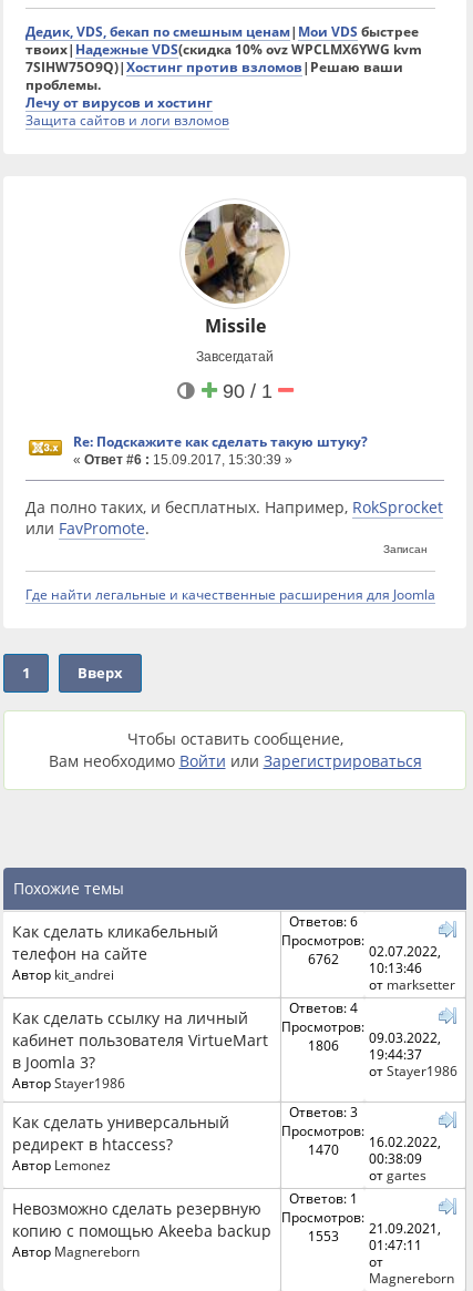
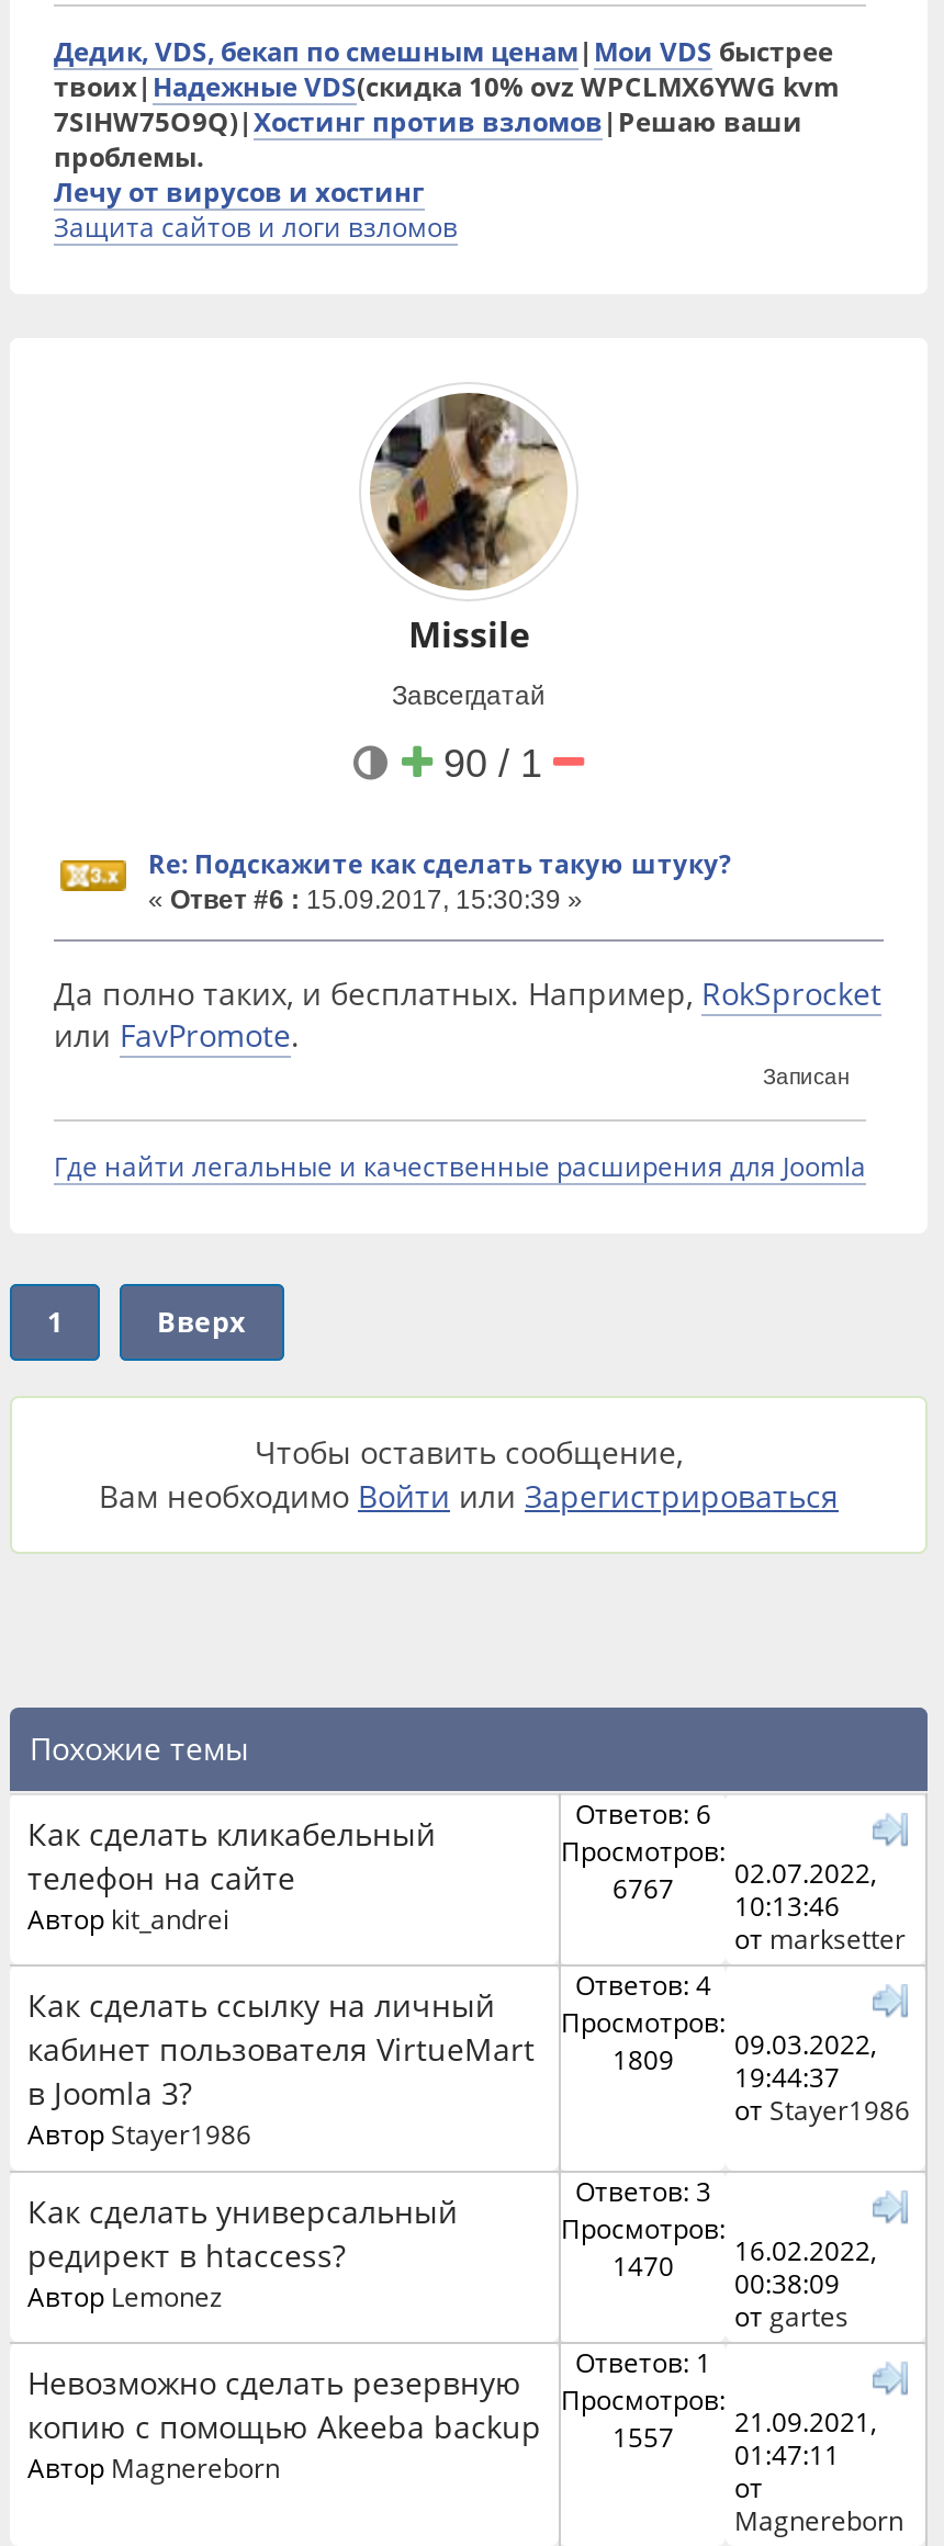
- 6762 02.07.2022, 10:13:46
+ 6767 02.07.2022, 10:13:46

- 1806 09.03.2022, 19:44:37
+ 1809 09.03.2022, 19:44:37

- 1553 21.09.2021, 01:47:11
+ 1557 21.09.2021, 01:47:11
